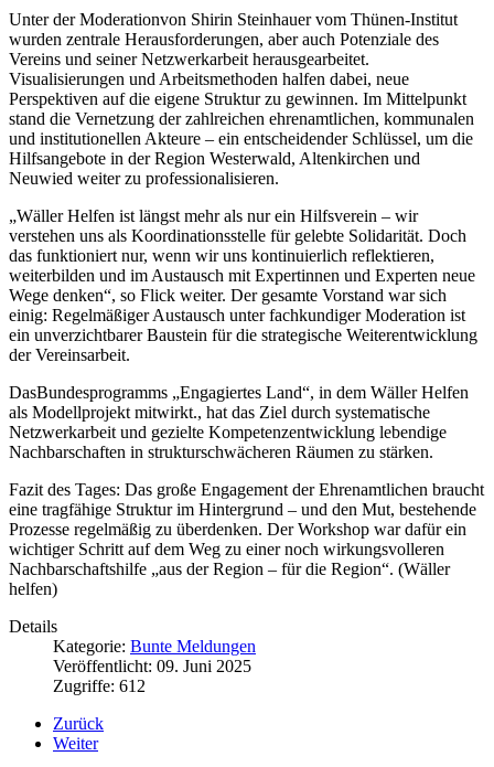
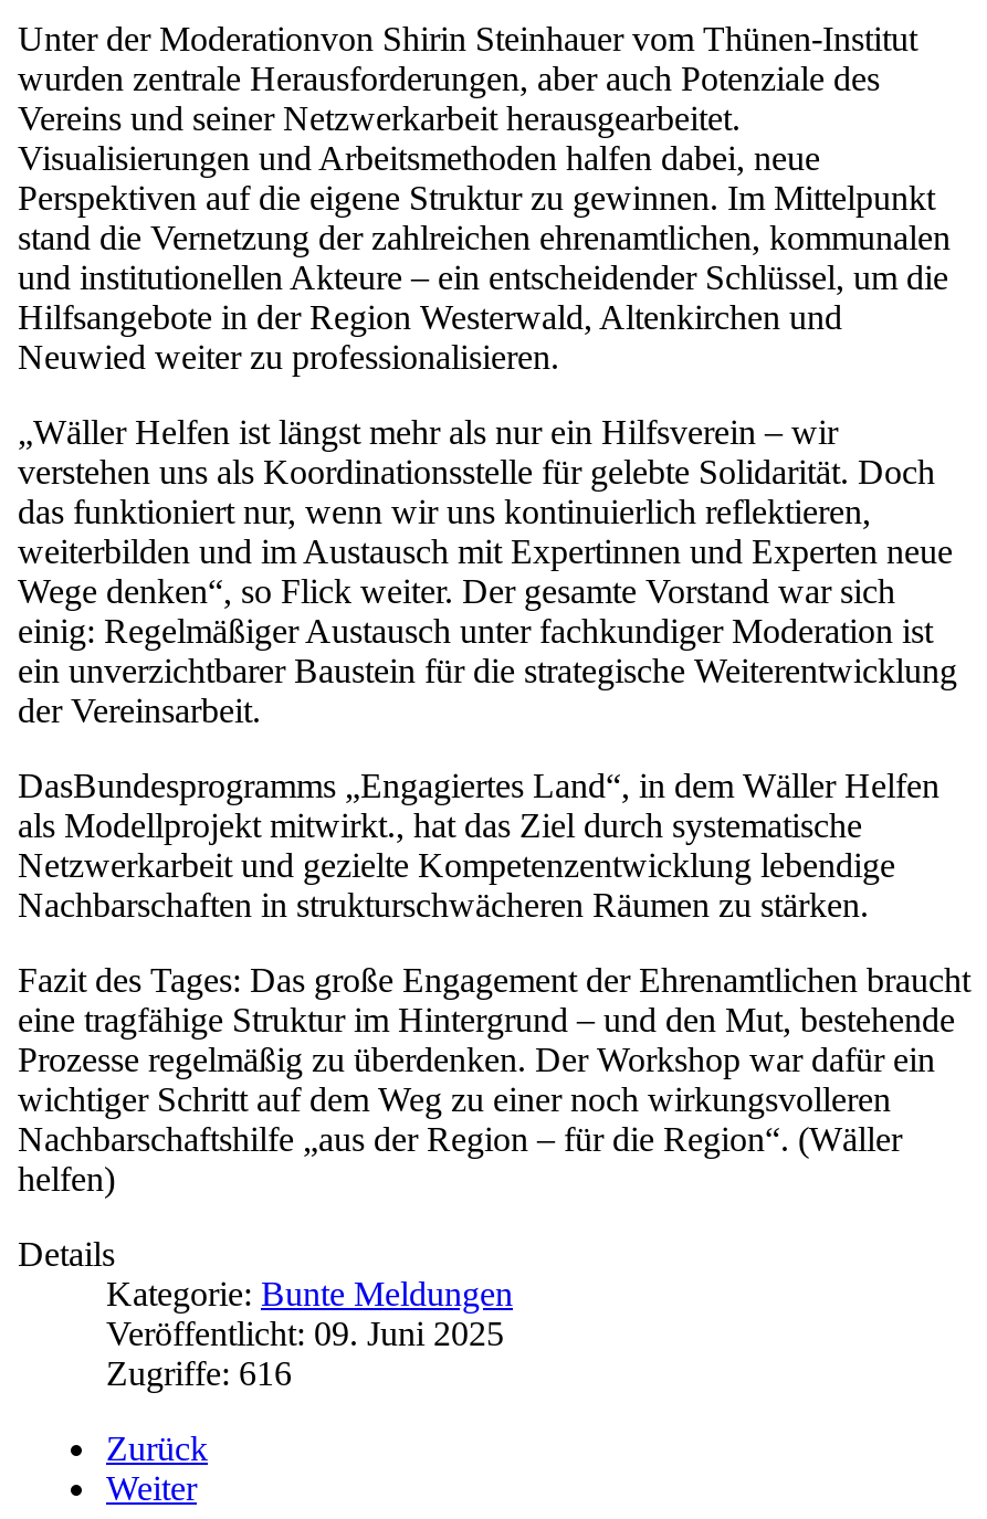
- Zugriffe: 612
+ Zugriffe: 616
